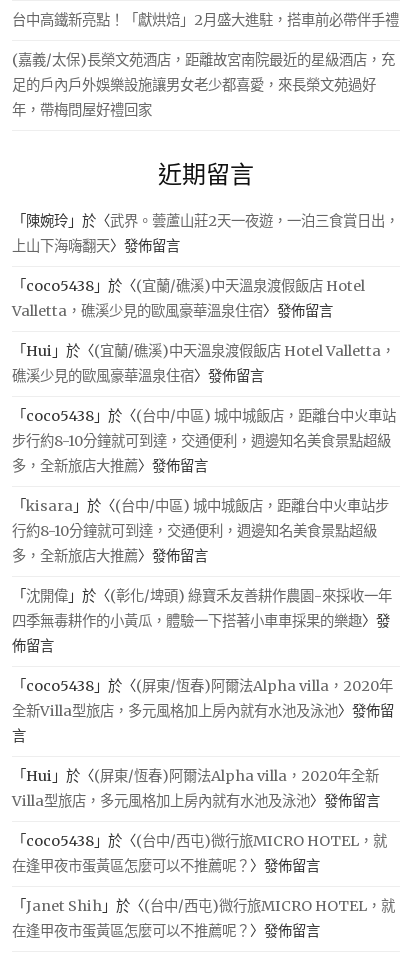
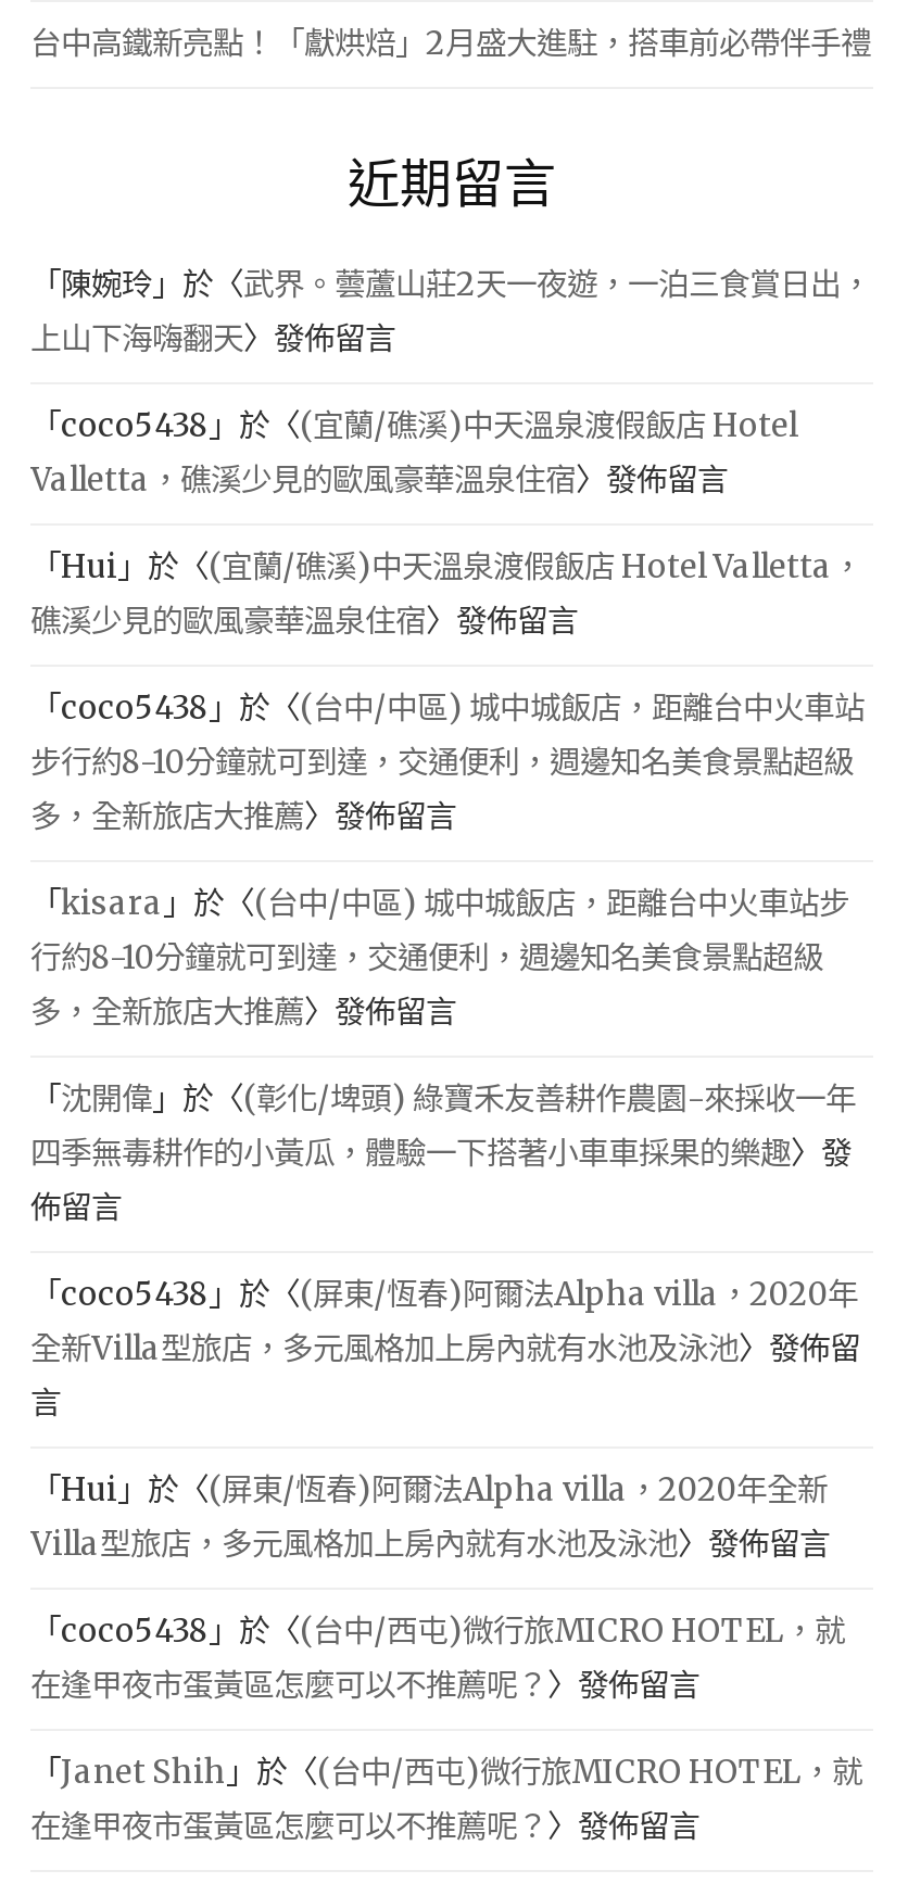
- (嘉義/太保)長榮文苑酒店，距離故宮南院最近的星級酒店，充
- 足的戶內戶外娛樂設施讓男女老少都喜愛，來長榮文苑過好
- 年，帶梅問屋好禮回家
